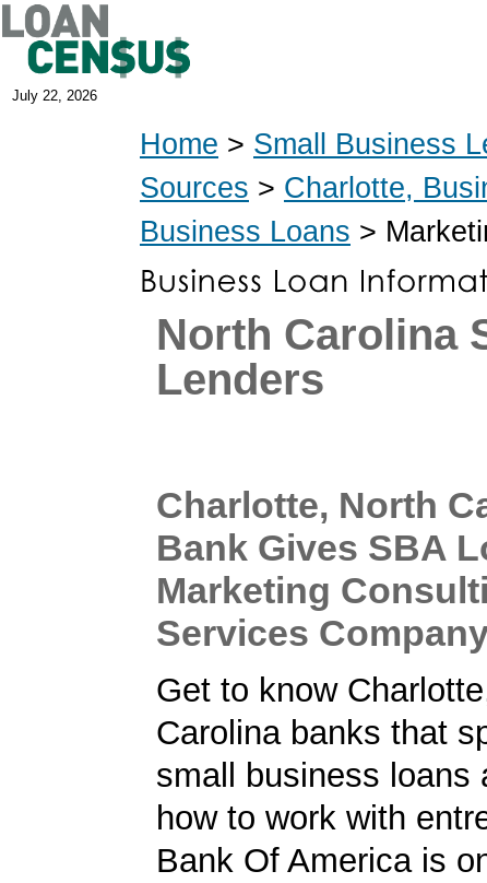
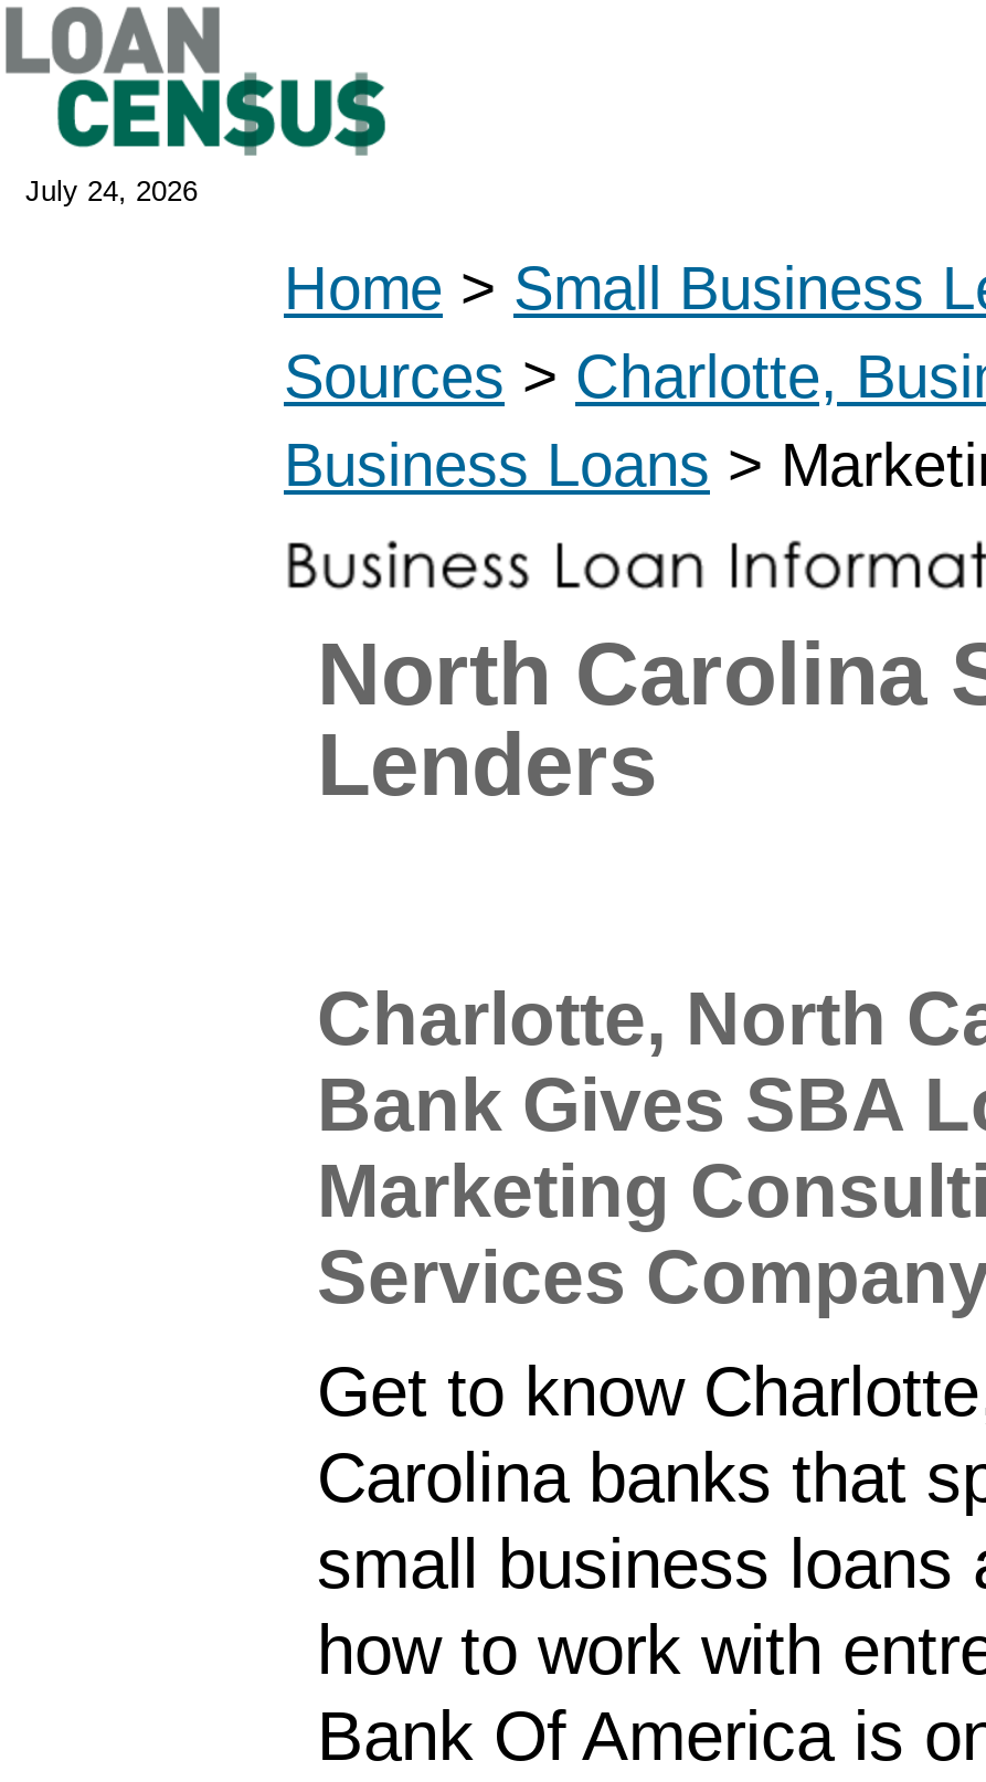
- July 22, 2026
+ July 24, 2026
